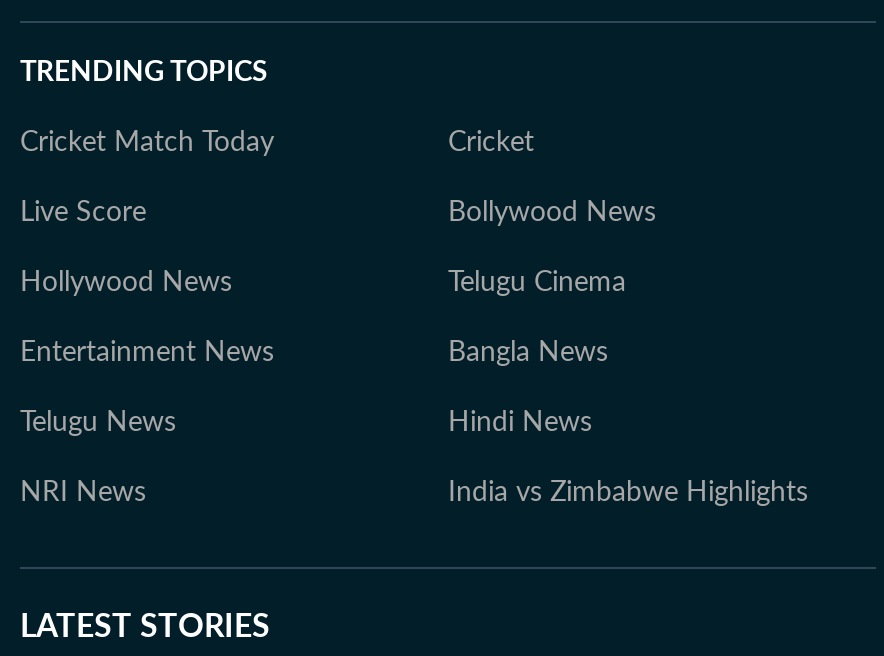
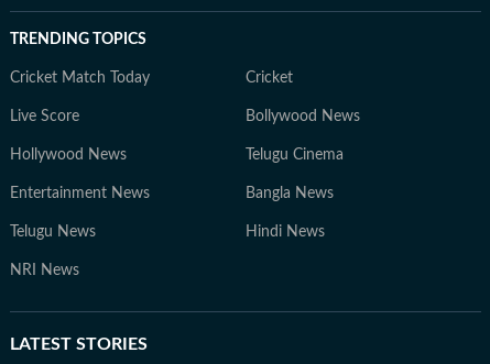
- India vs Zimbabwe Highlights
